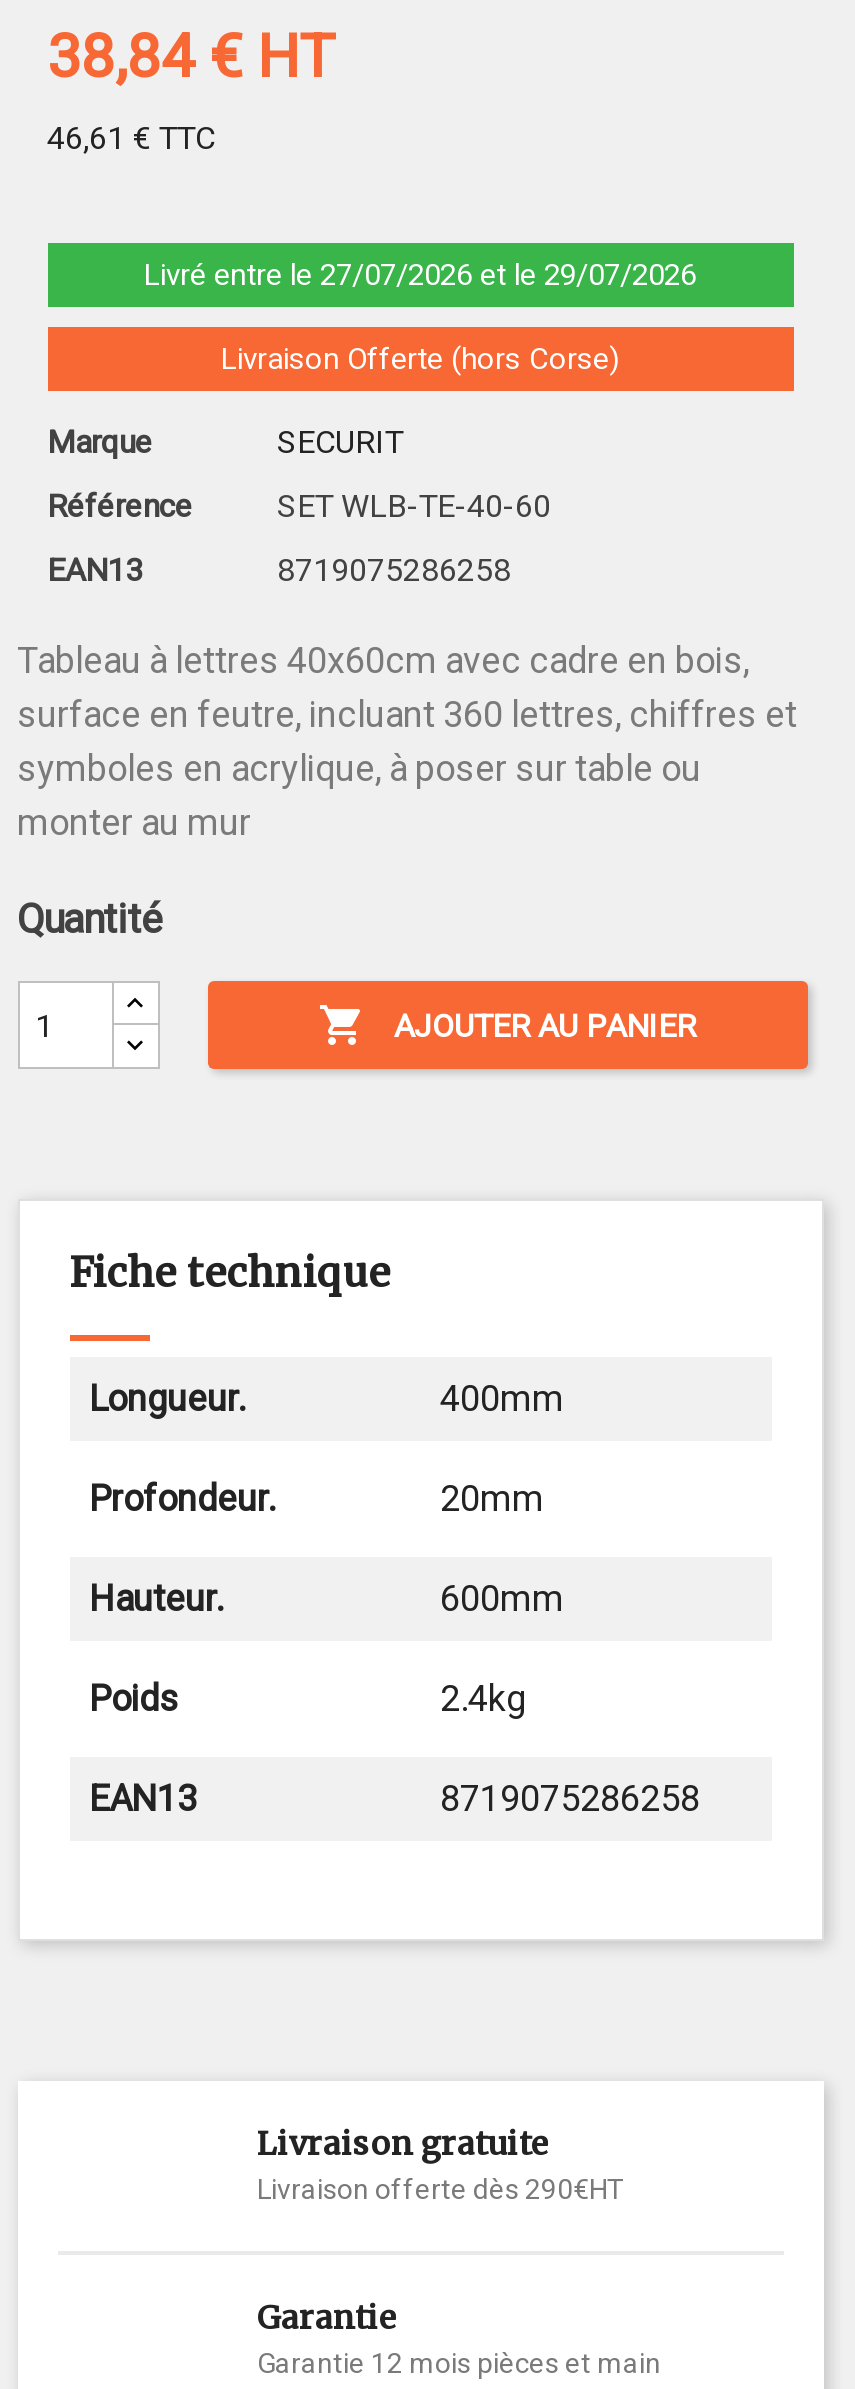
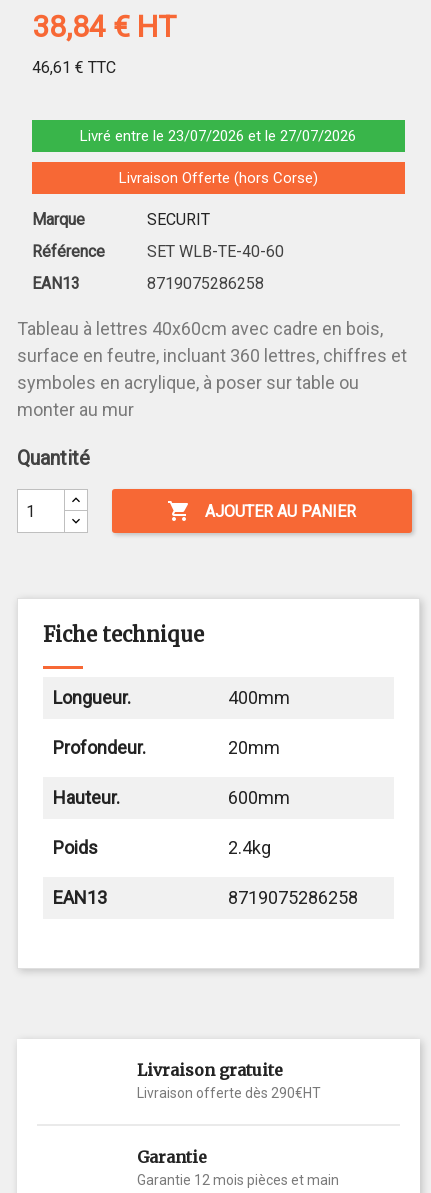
- Livré entre le 27/07/2026 et le 29/07/2026
+ Livré entre le 23/07/2026 et le 27/07/2026
